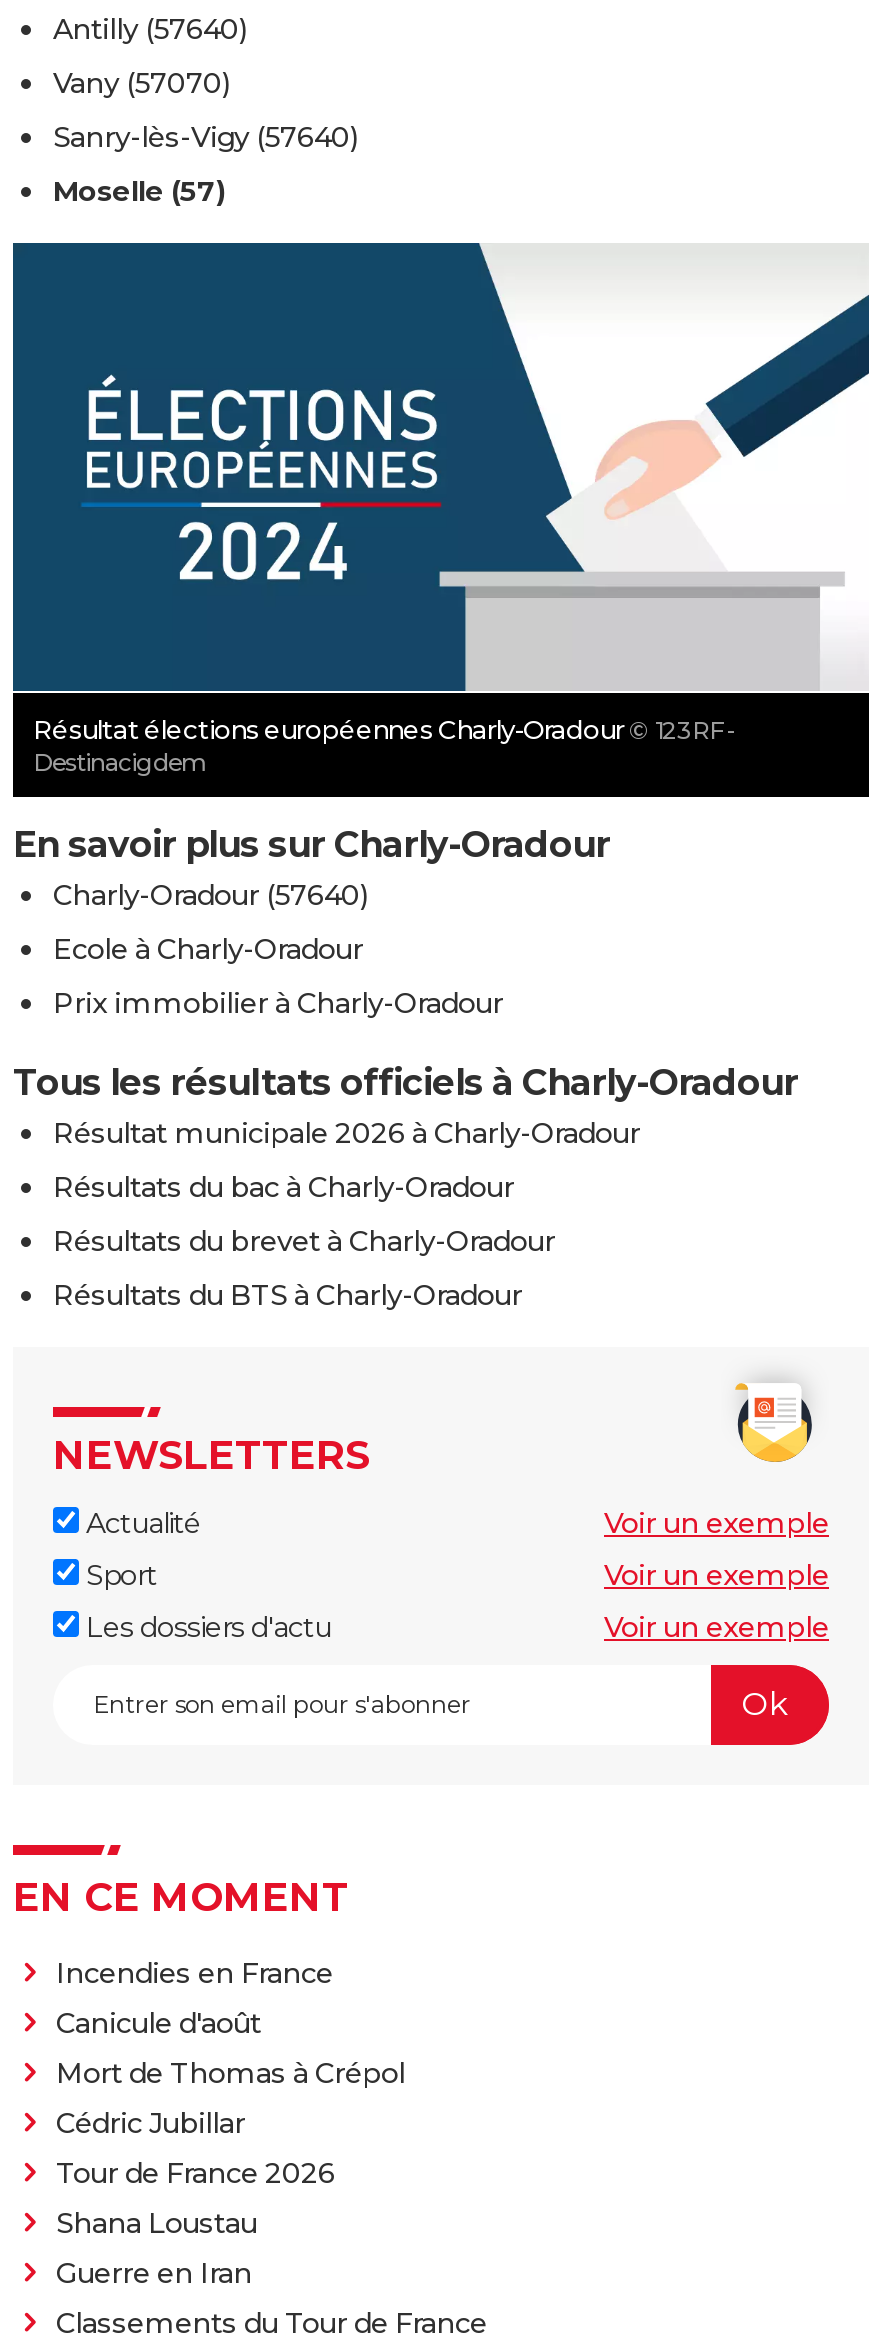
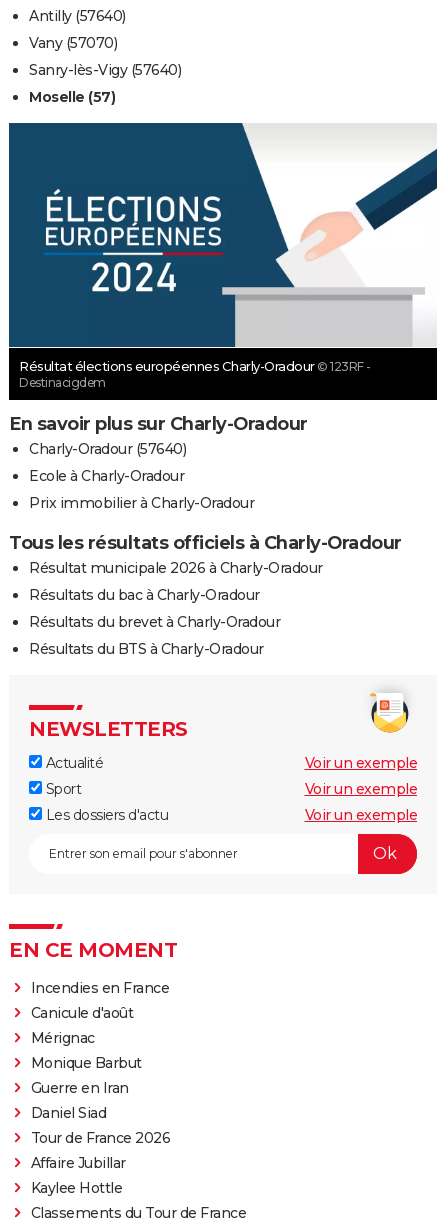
- Mort de Thomas à Crépol
- Cédric Jubillar
- Shana Loustau
+ Mérignac
+ Monique Barbut

moved down: Tour de France 2026

moved up: Guerre en Iran

+ Daniel Siad
+ Affaire Jubillar
+ Kaylee Hottle
